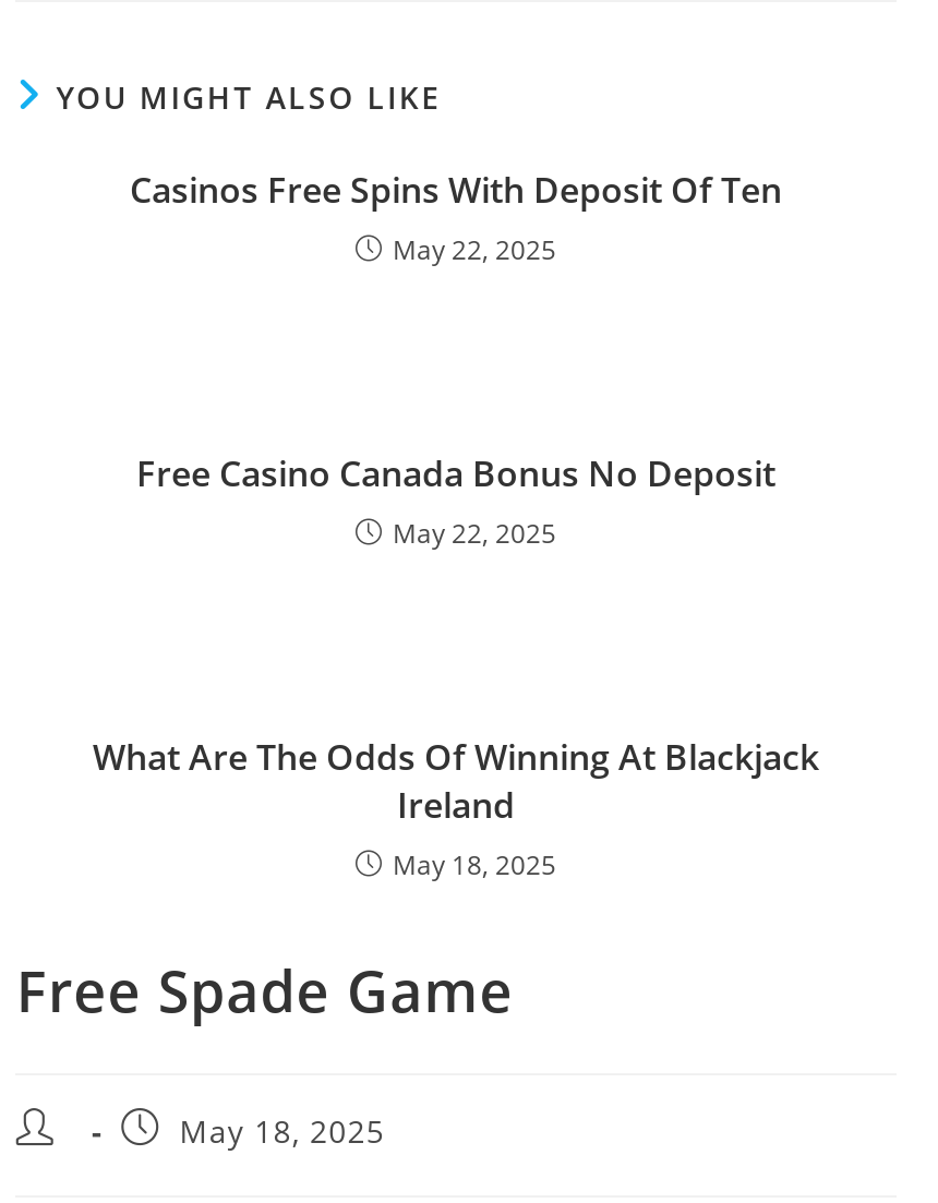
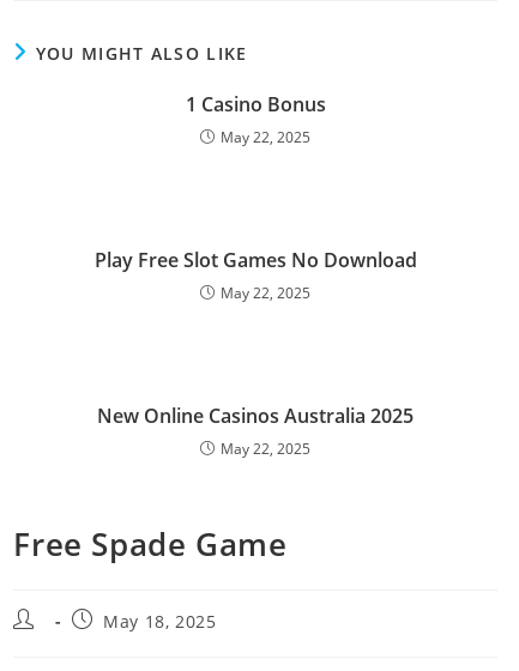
- Casinos Free Spins With Deposit Of Ten
+ 1 Casino Bonus

- Free Casino Canada Bonus No Deposit
+ Play Free Slot Games No Download

- What Are The Odds Of Winning At Blackjack
- Ireland
- May 18, 2025
+ New Online Casinos Australia 2025
+ May 22, 2025
